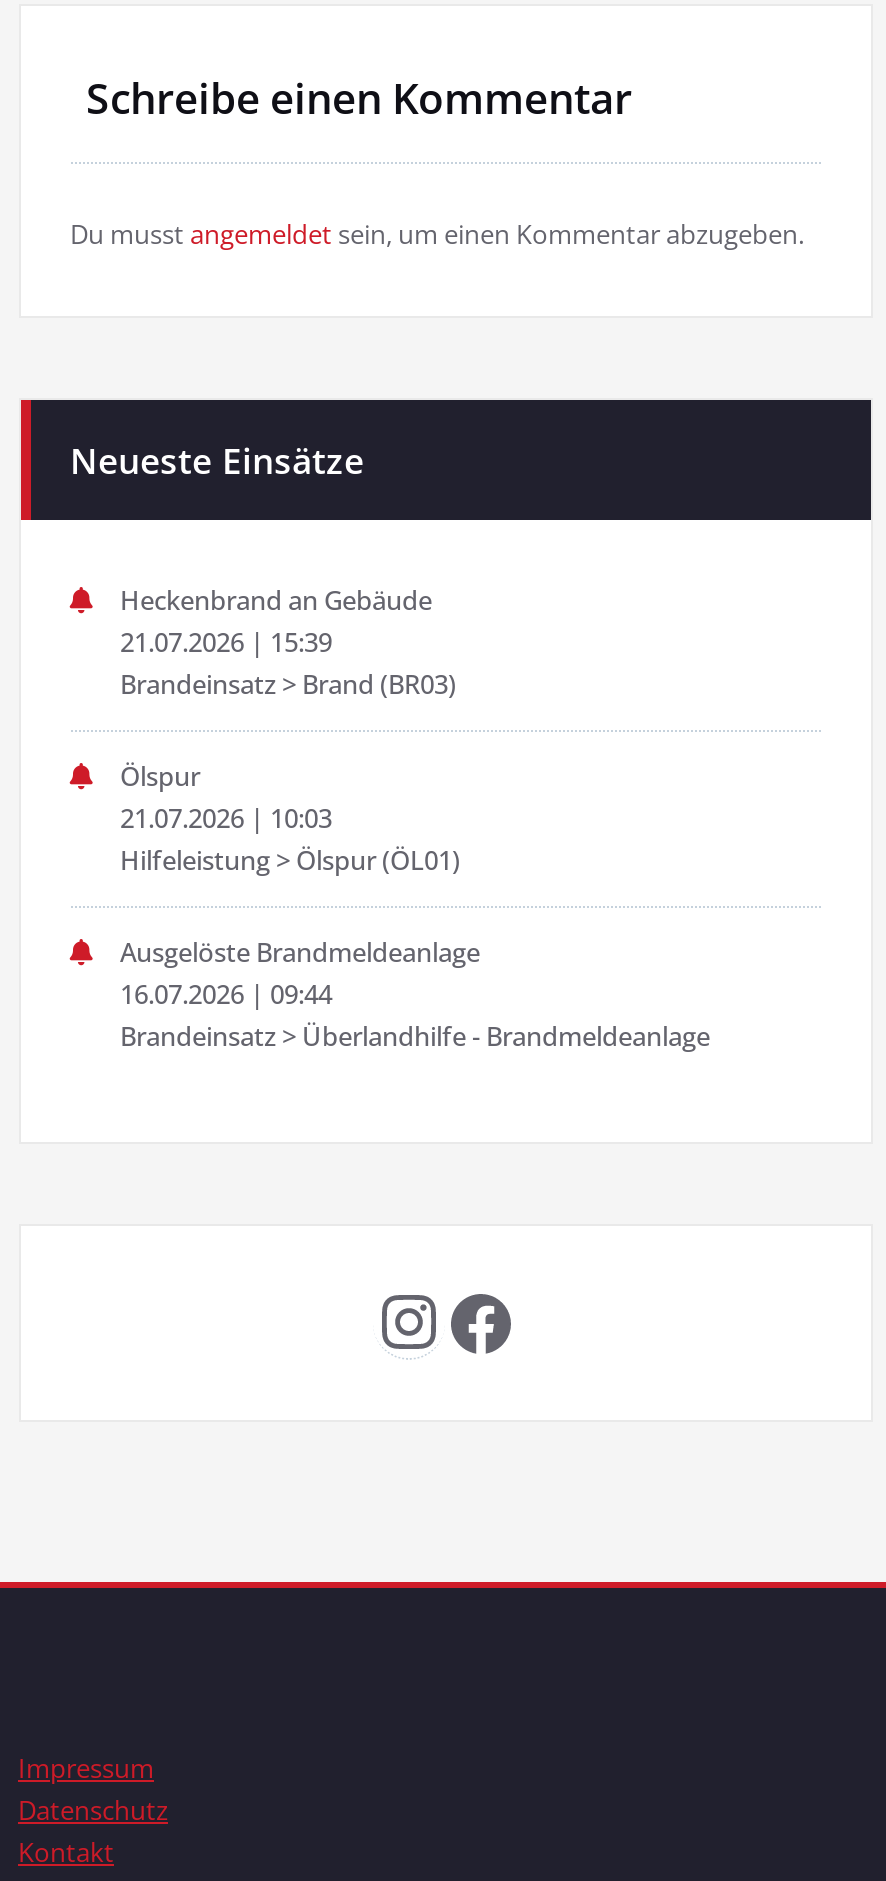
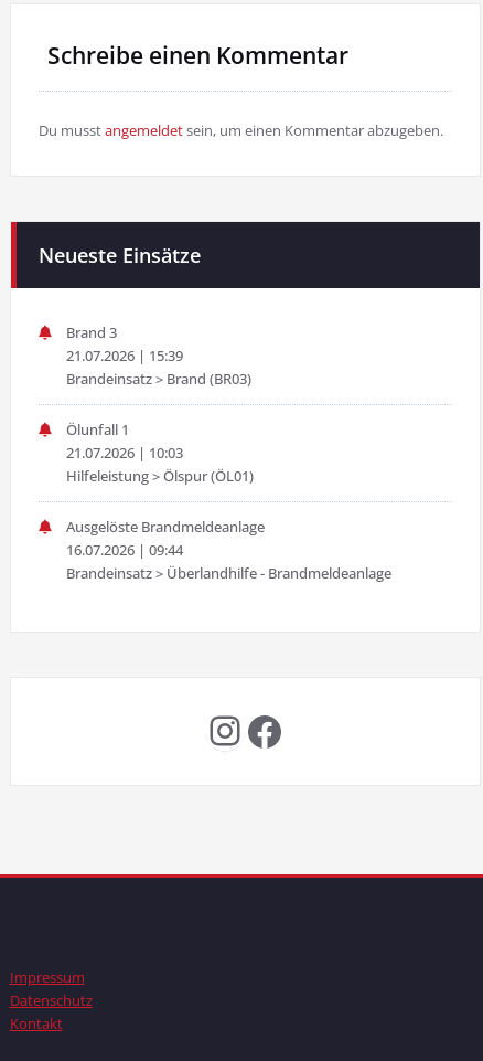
- Heckenbrand an Gebäude
+ Brand 3

- Ölspur
+ Ölunfall 1
